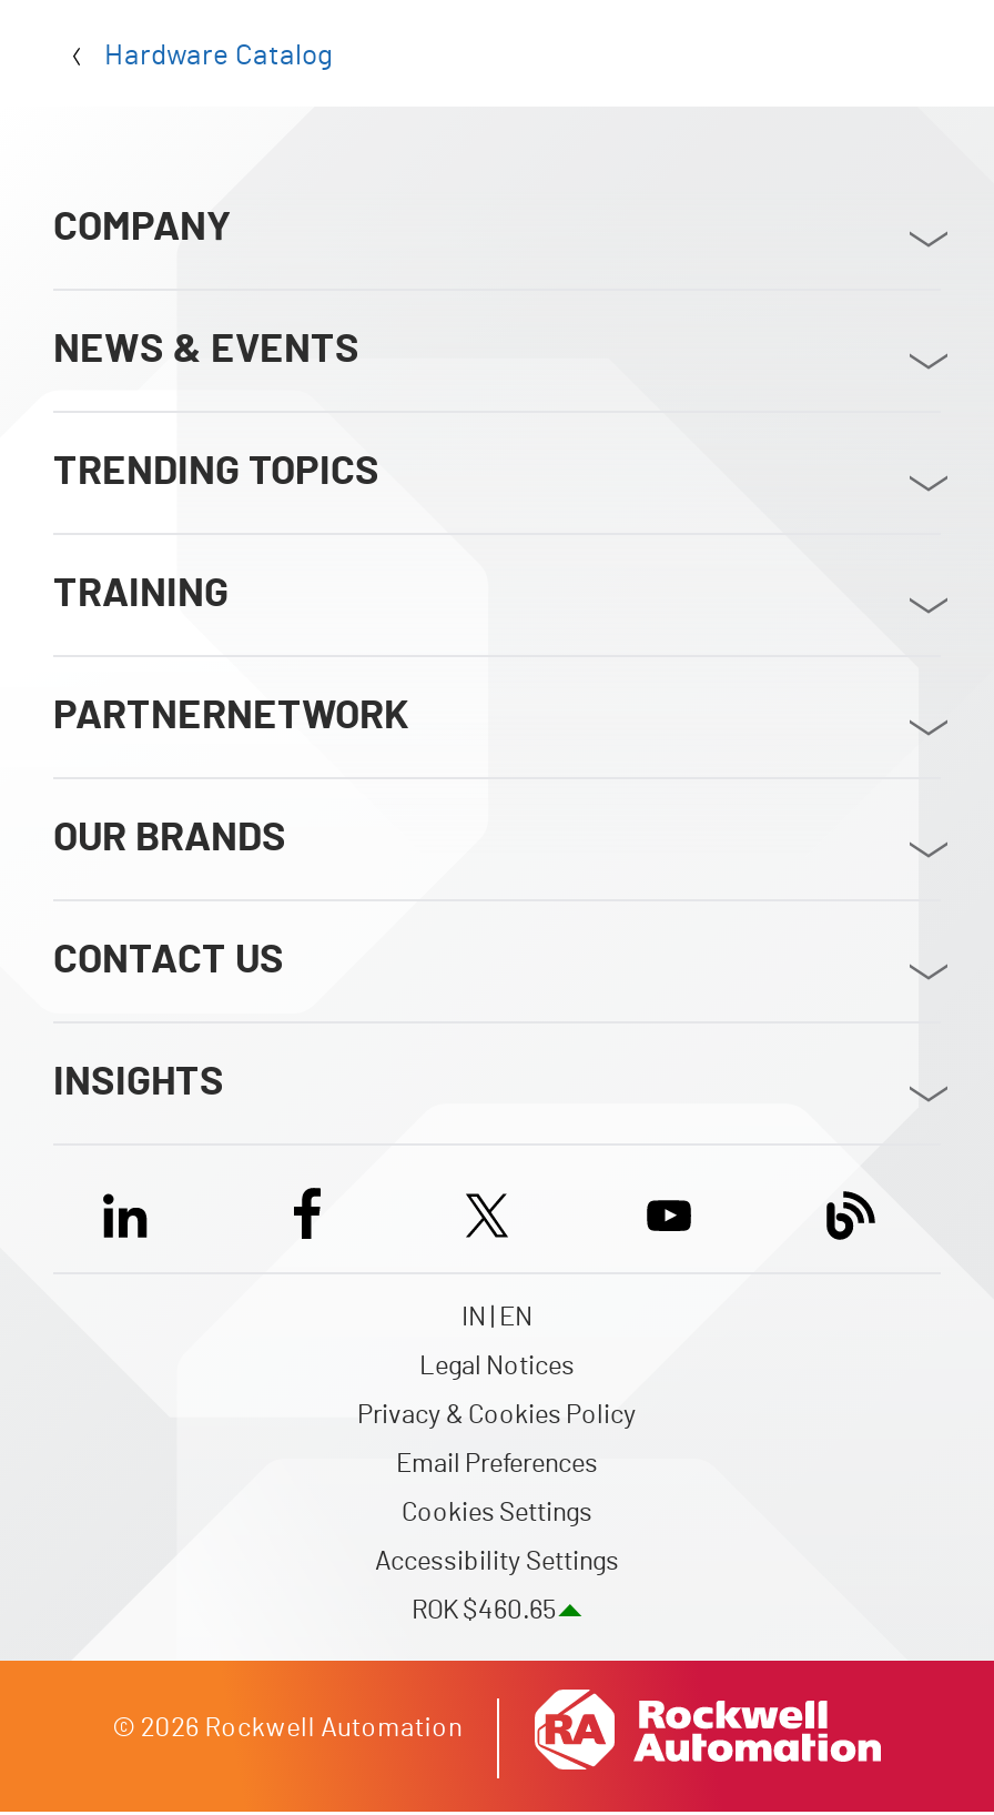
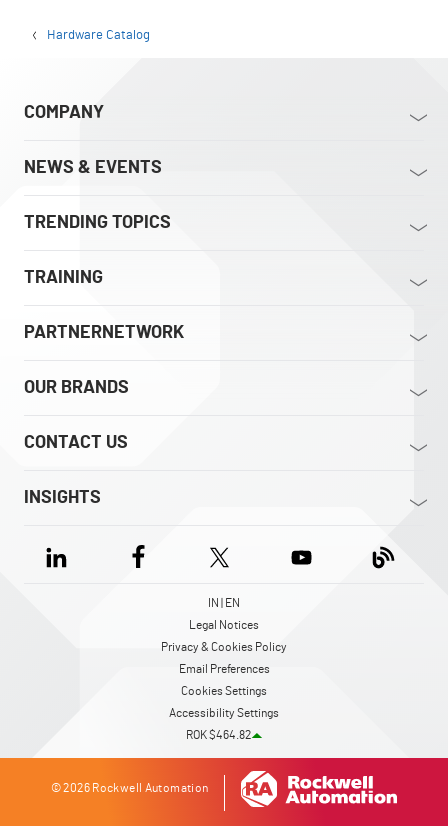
- ROK $460.65
+ ROK $464.82
